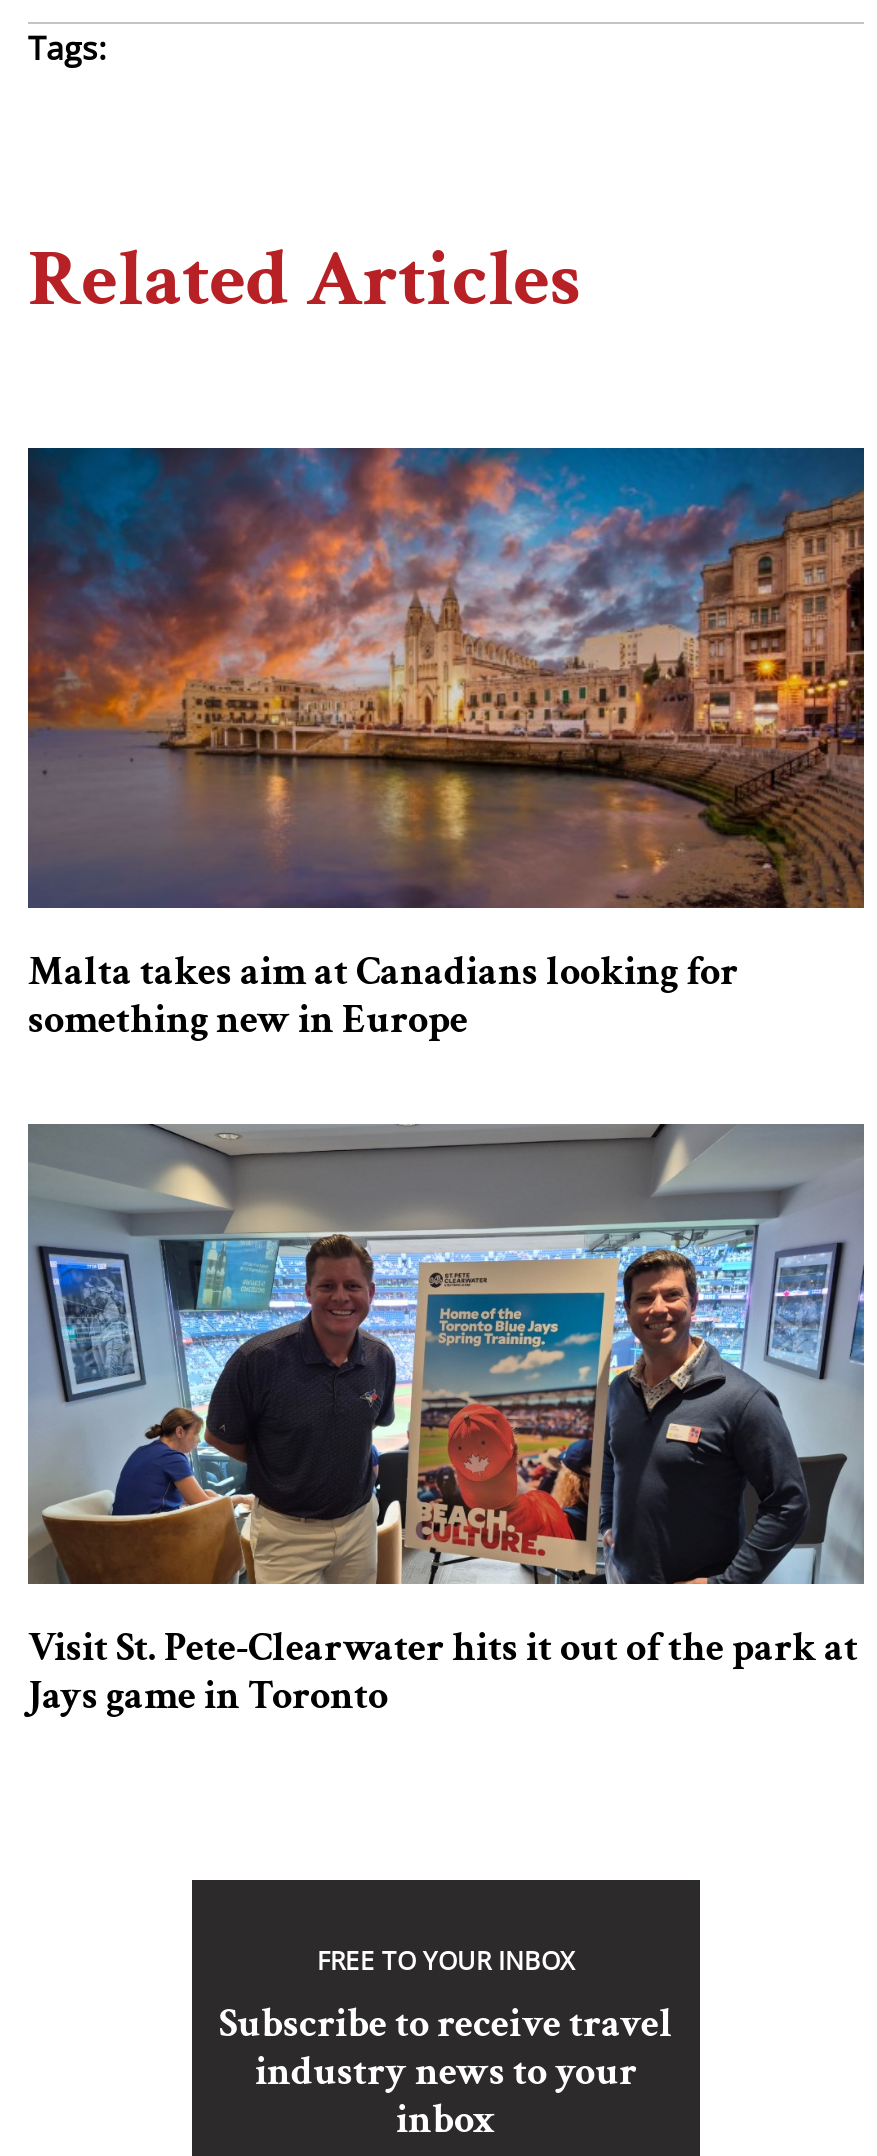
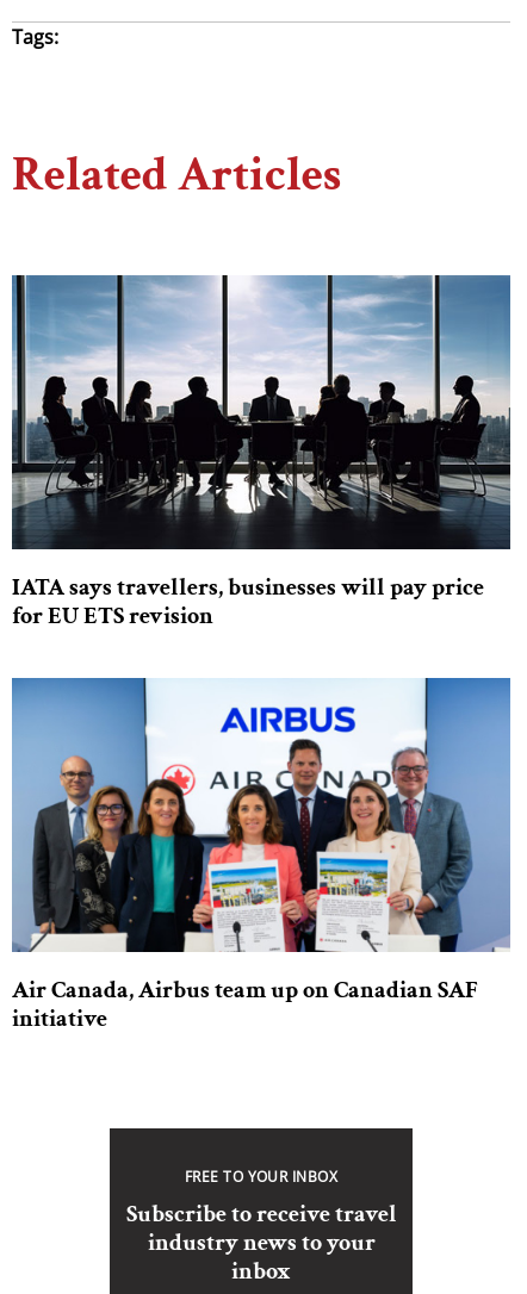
- [image]
- Malta takes aim at Canadians looking for
- something new in Europe
+ [image]
+ IATA says travellers, businesses will pay price
+ for EU ETS revision

- [image]
- Visit St. Pete-Clearwater hits it out of the park at
- Jays game in Toronto
+ [image]
+ Air Canada, Airbus team up on Canadian SAF
+ initiative
